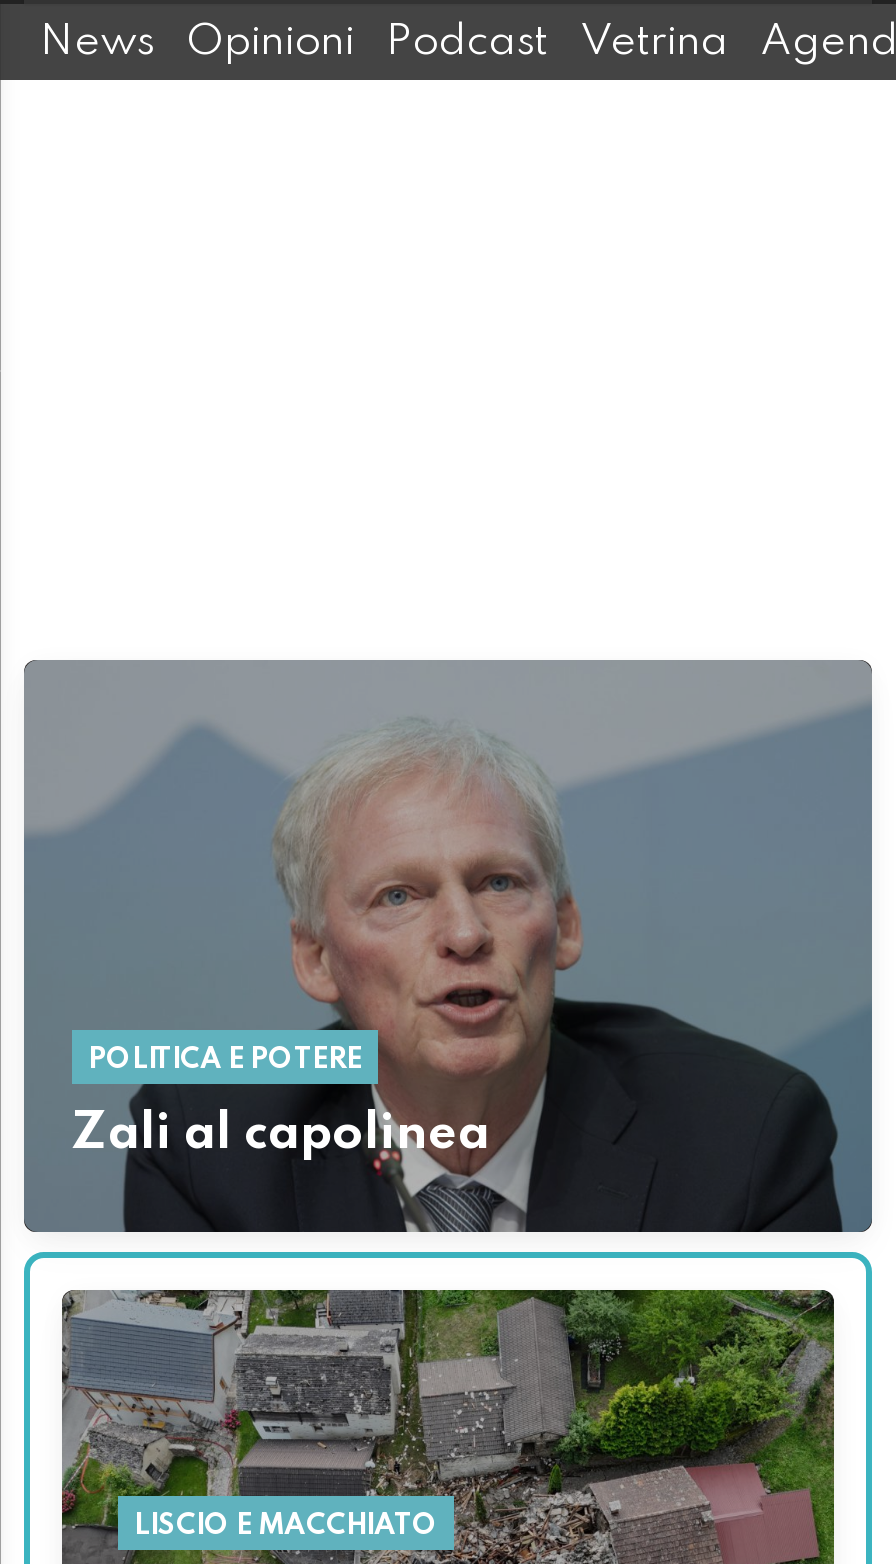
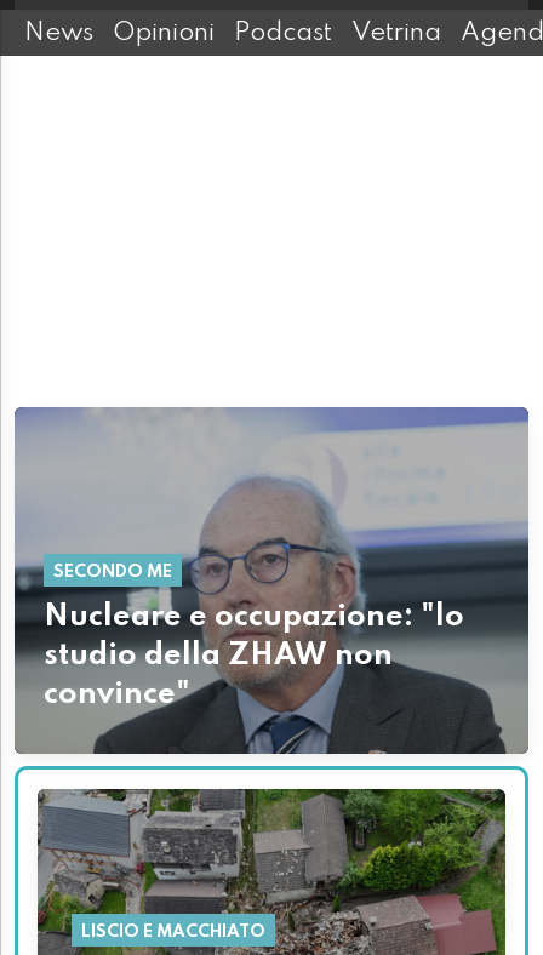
- [image]
- POLITICA E POTERE
+ [image]
+ SECONDO ME

- Zali al capolinea
+ Nucleare e occupazione: "lo
+ studio della ZHAW non
+ convince"
